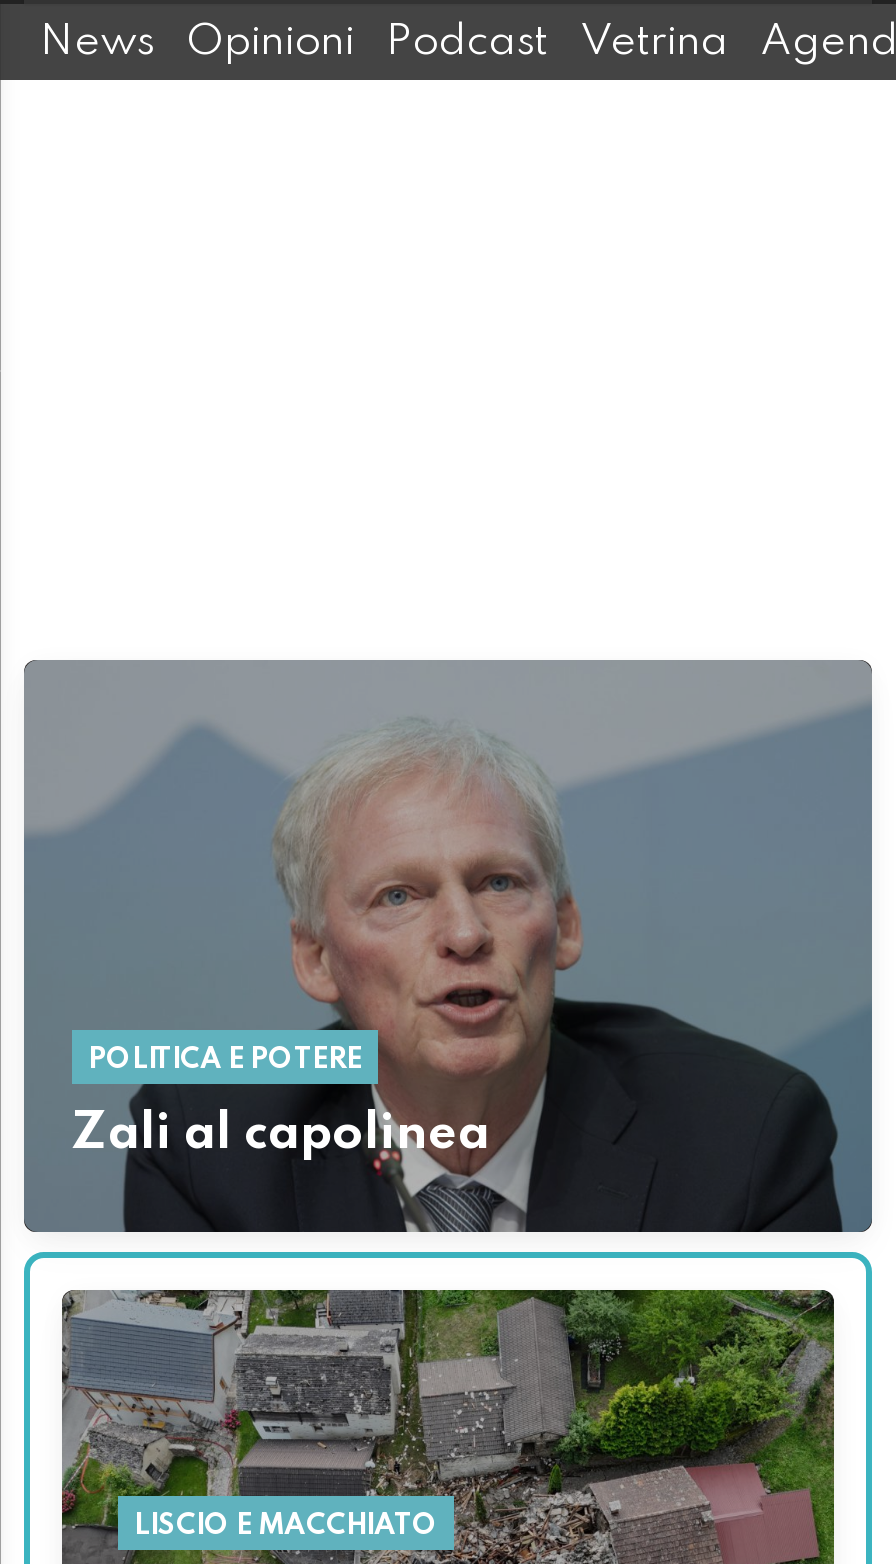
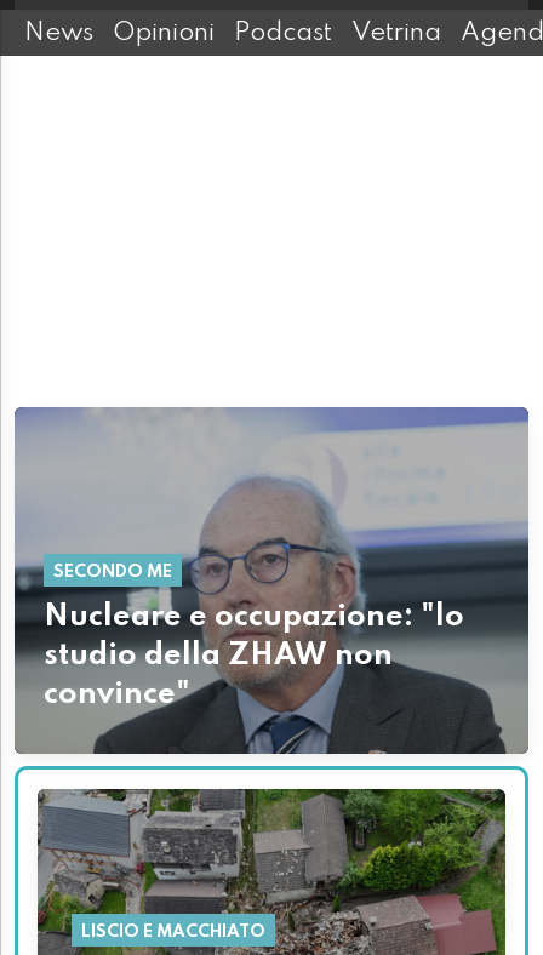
- [image]
- POLITICA E POTERE
+ [image]
+ SECONDO ME

- Zali al capolinea
+ Nucleare e occupazione: "lo
+ studio della ZHAW non
+ convince"
